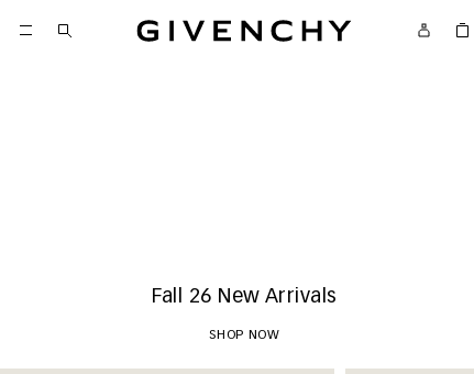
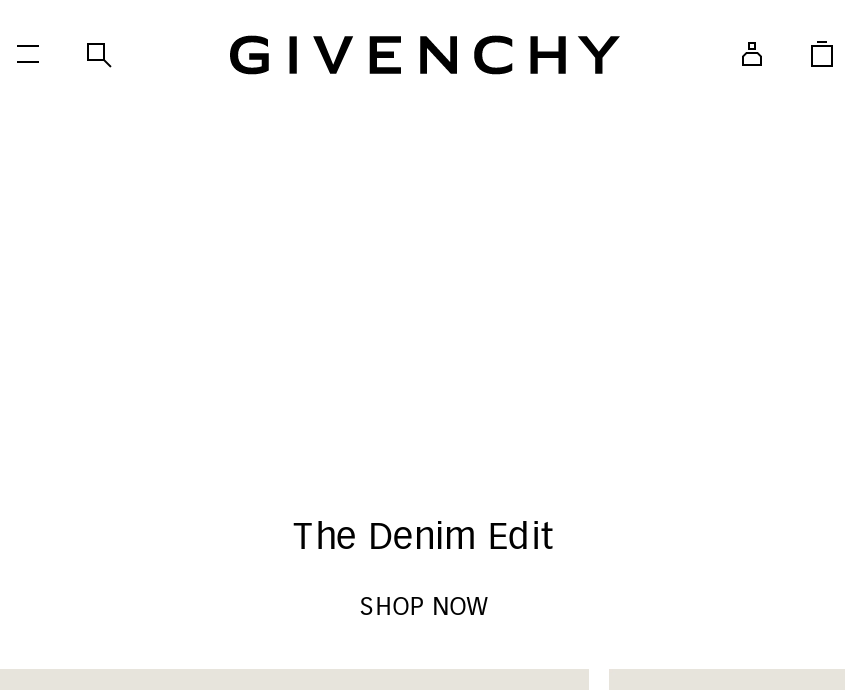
- Fall 26 New Arrivals
+ The Denim Edit
